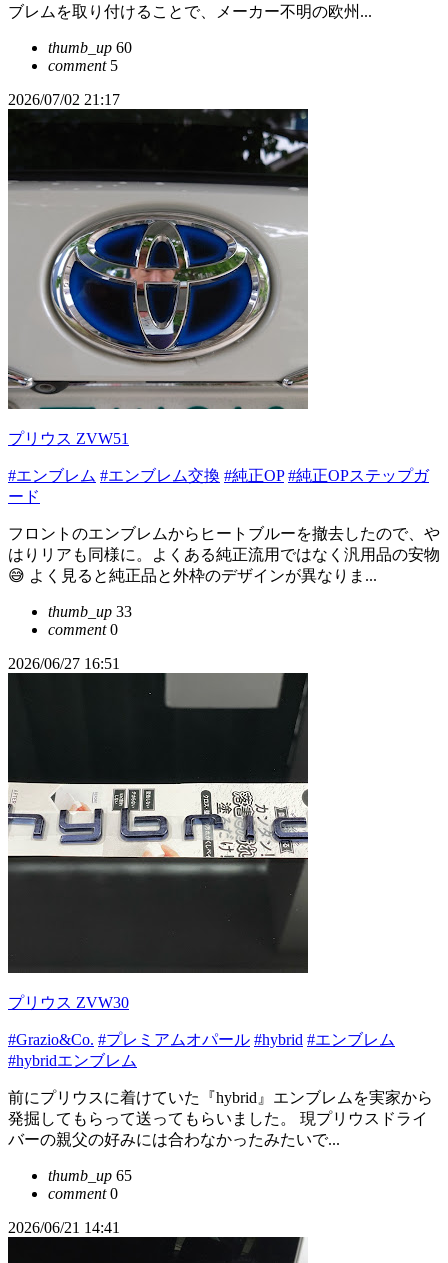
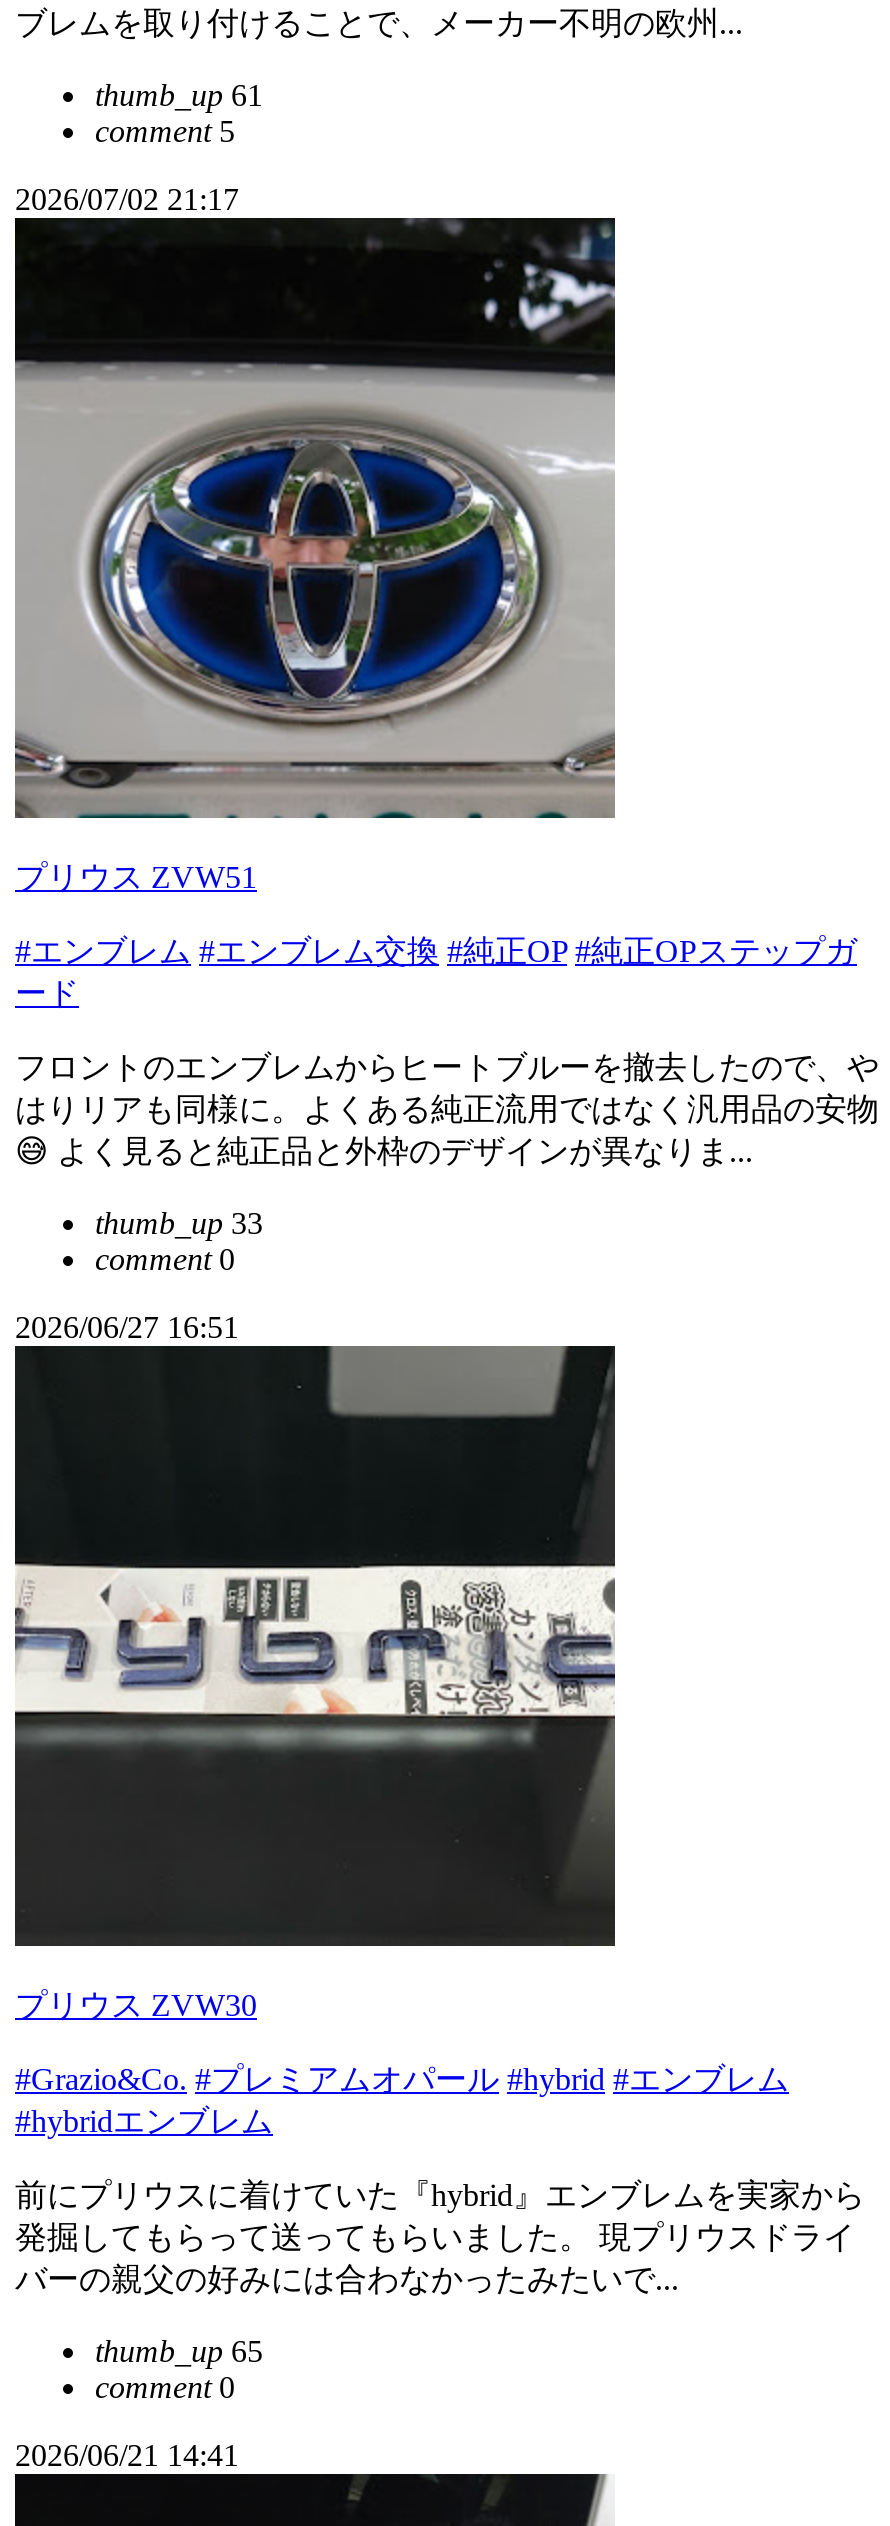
- thumb_up 60
+ thumb_up 61
